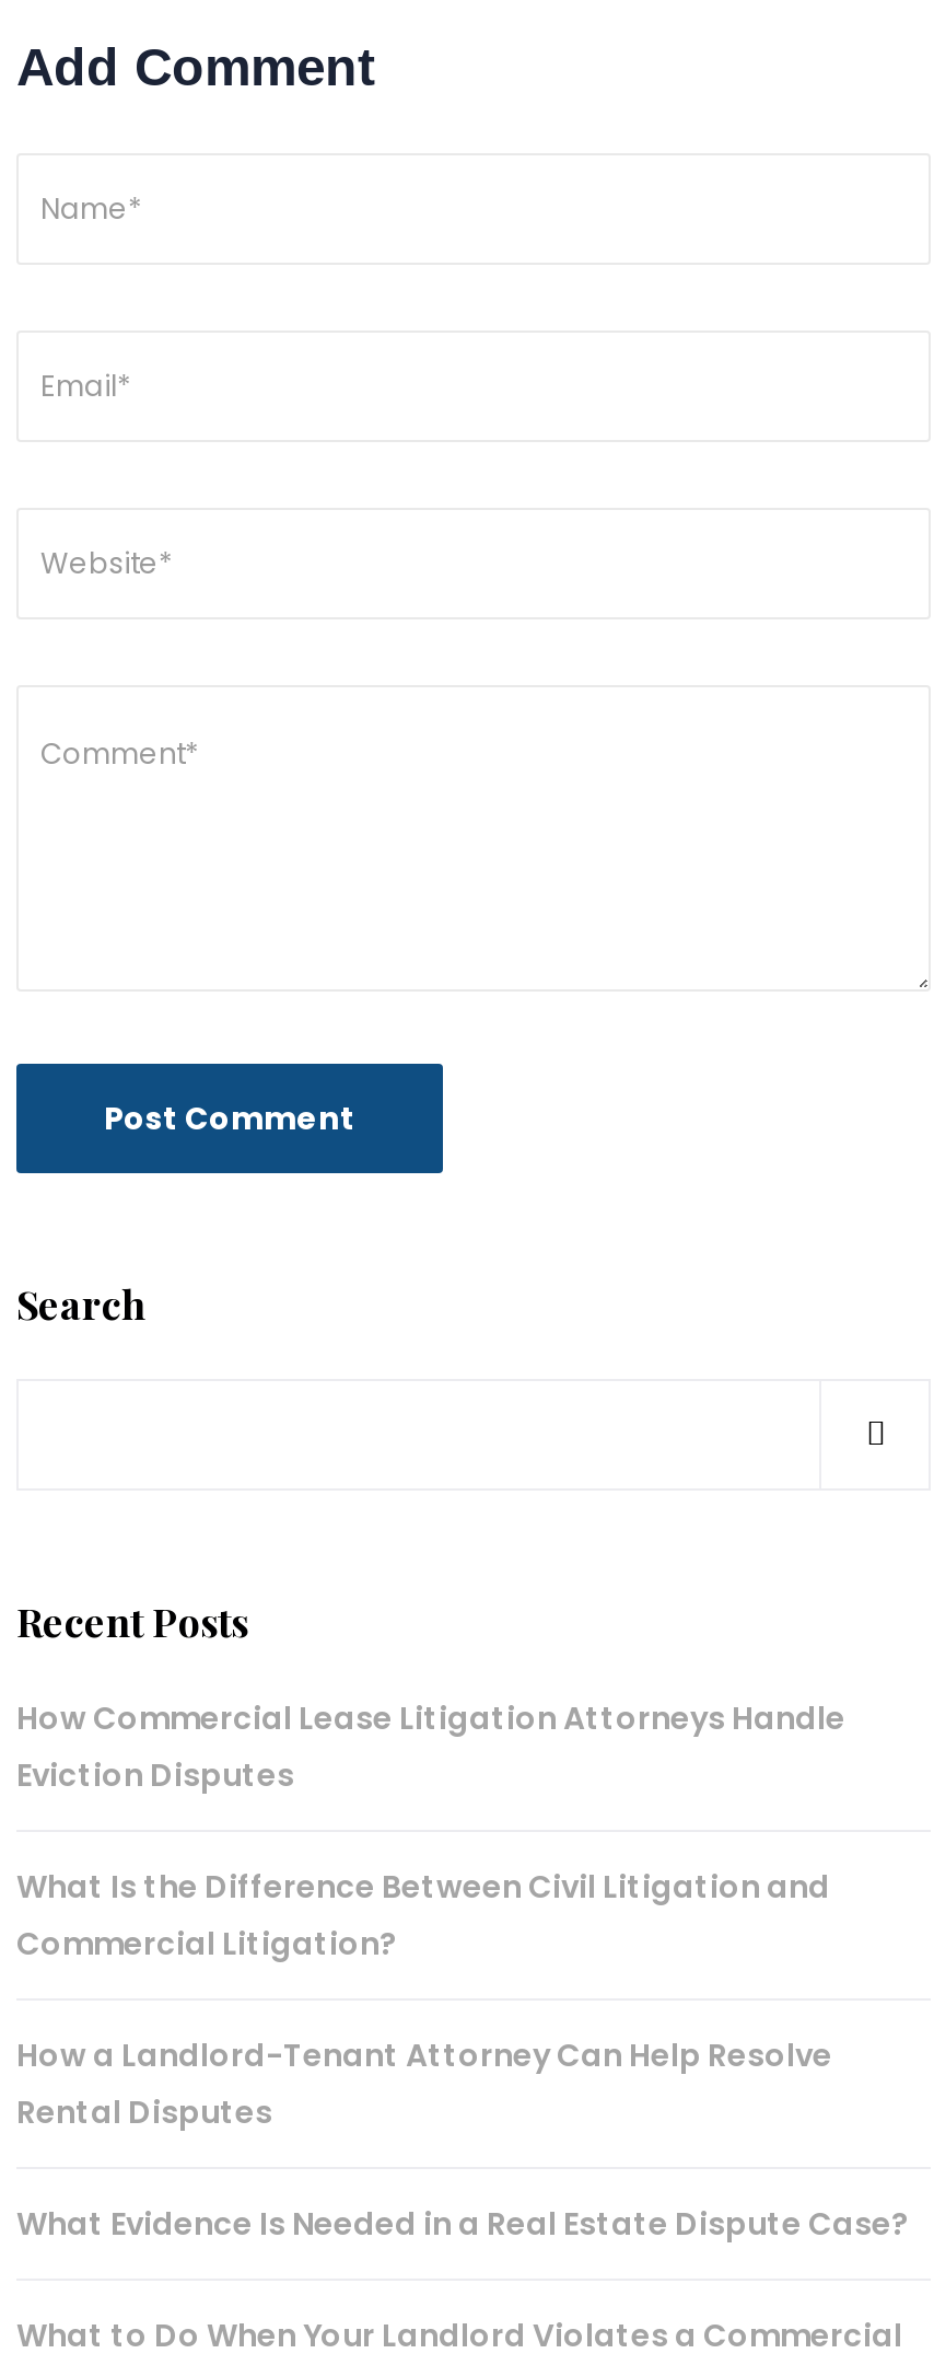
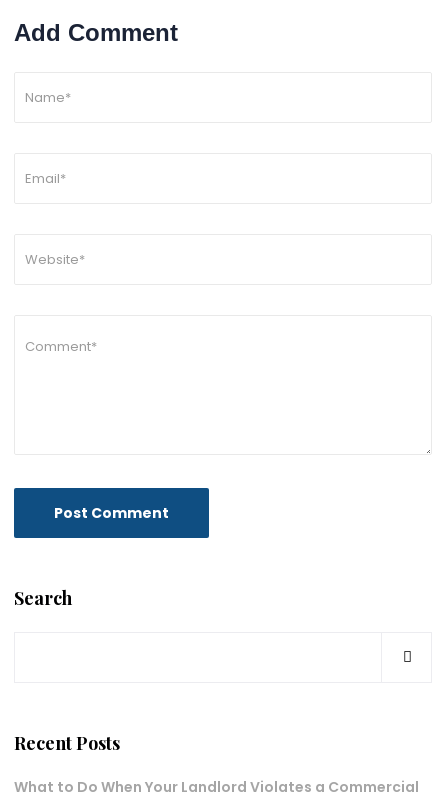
- How Commercial Lease Litigation Attorneys Handle
- Eviction Disputes
- What Is the Difference Between Civil Litigation and
- Commercial Litigation?
- How a Landlord-Tenant Attorney Can Help Resolve
- Rental Disputes
- What Evidence Is Needed in a Real Estate Dispute Case?
